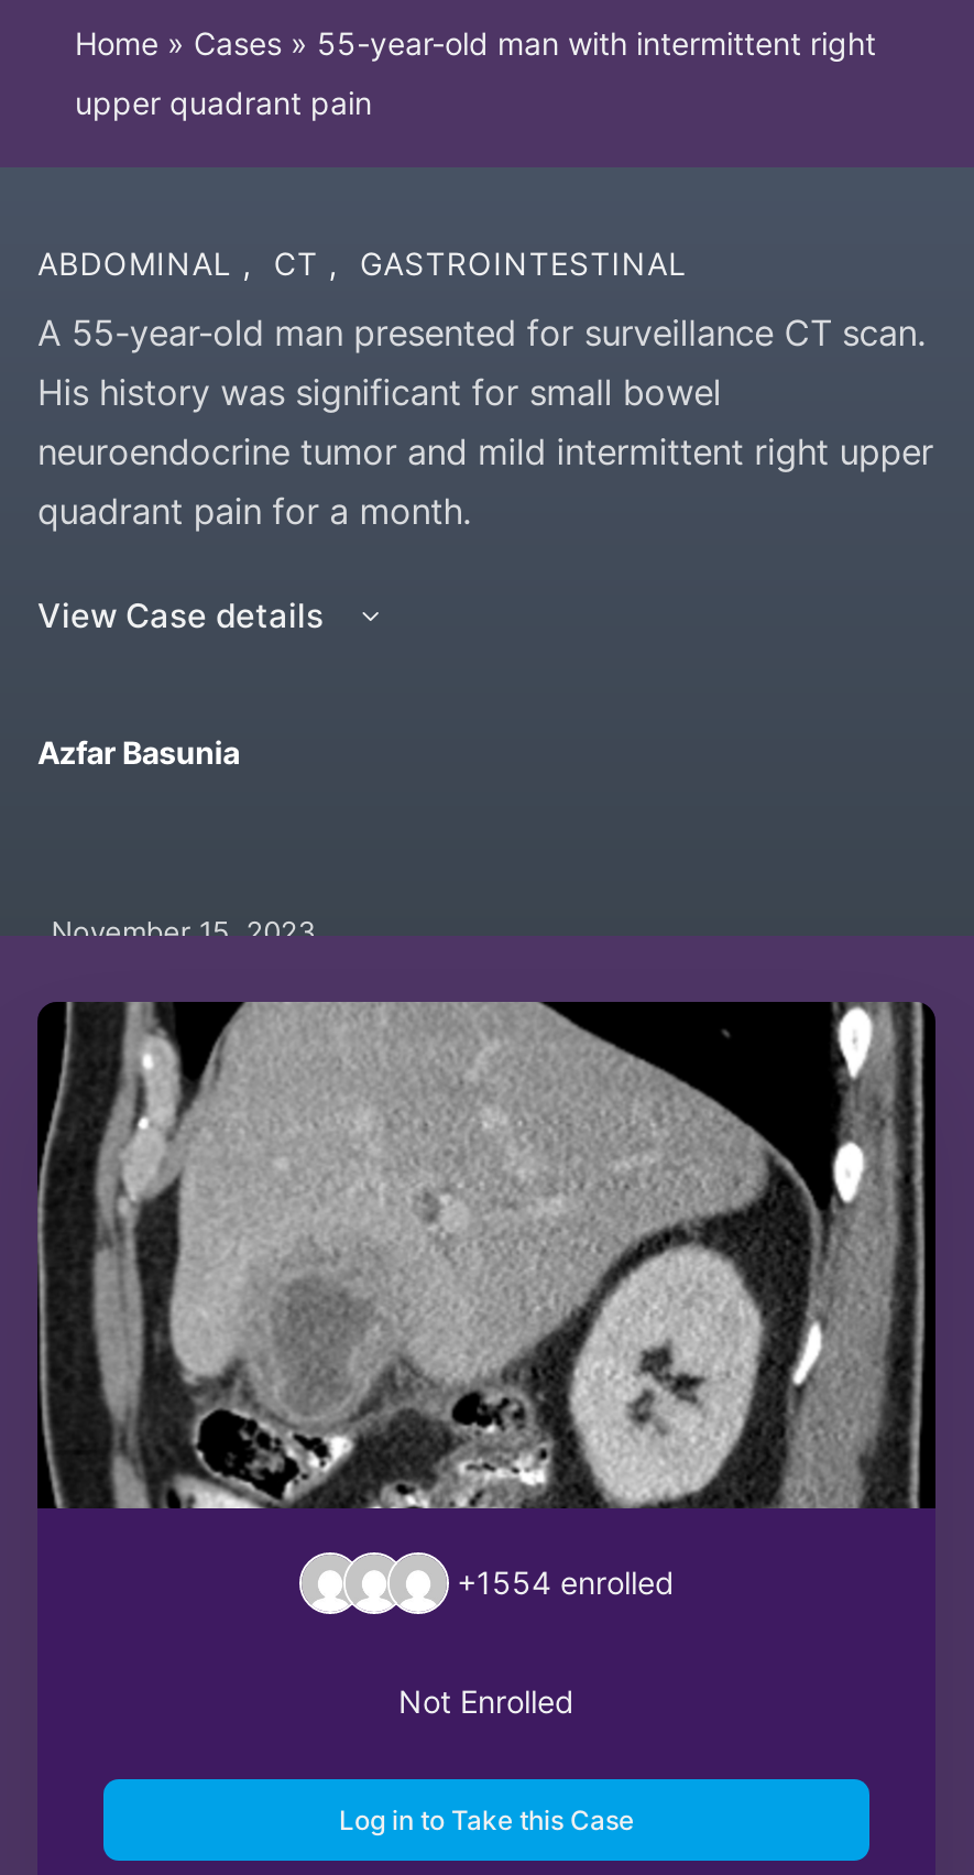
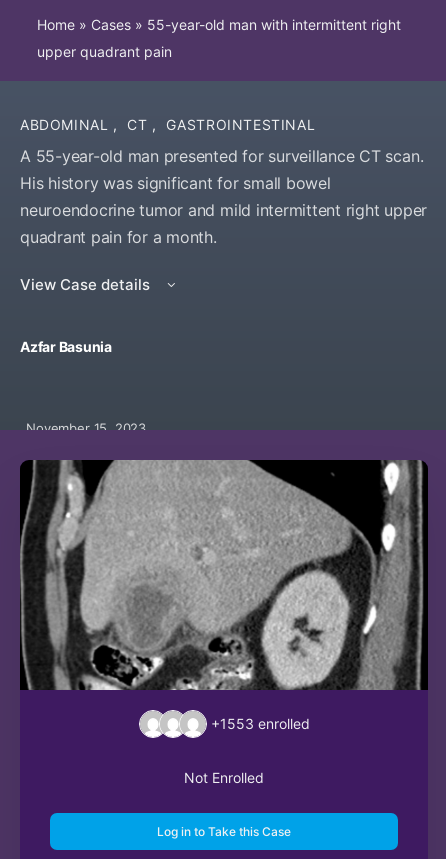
- +1554 enrolled
+ +1553 enrolled
